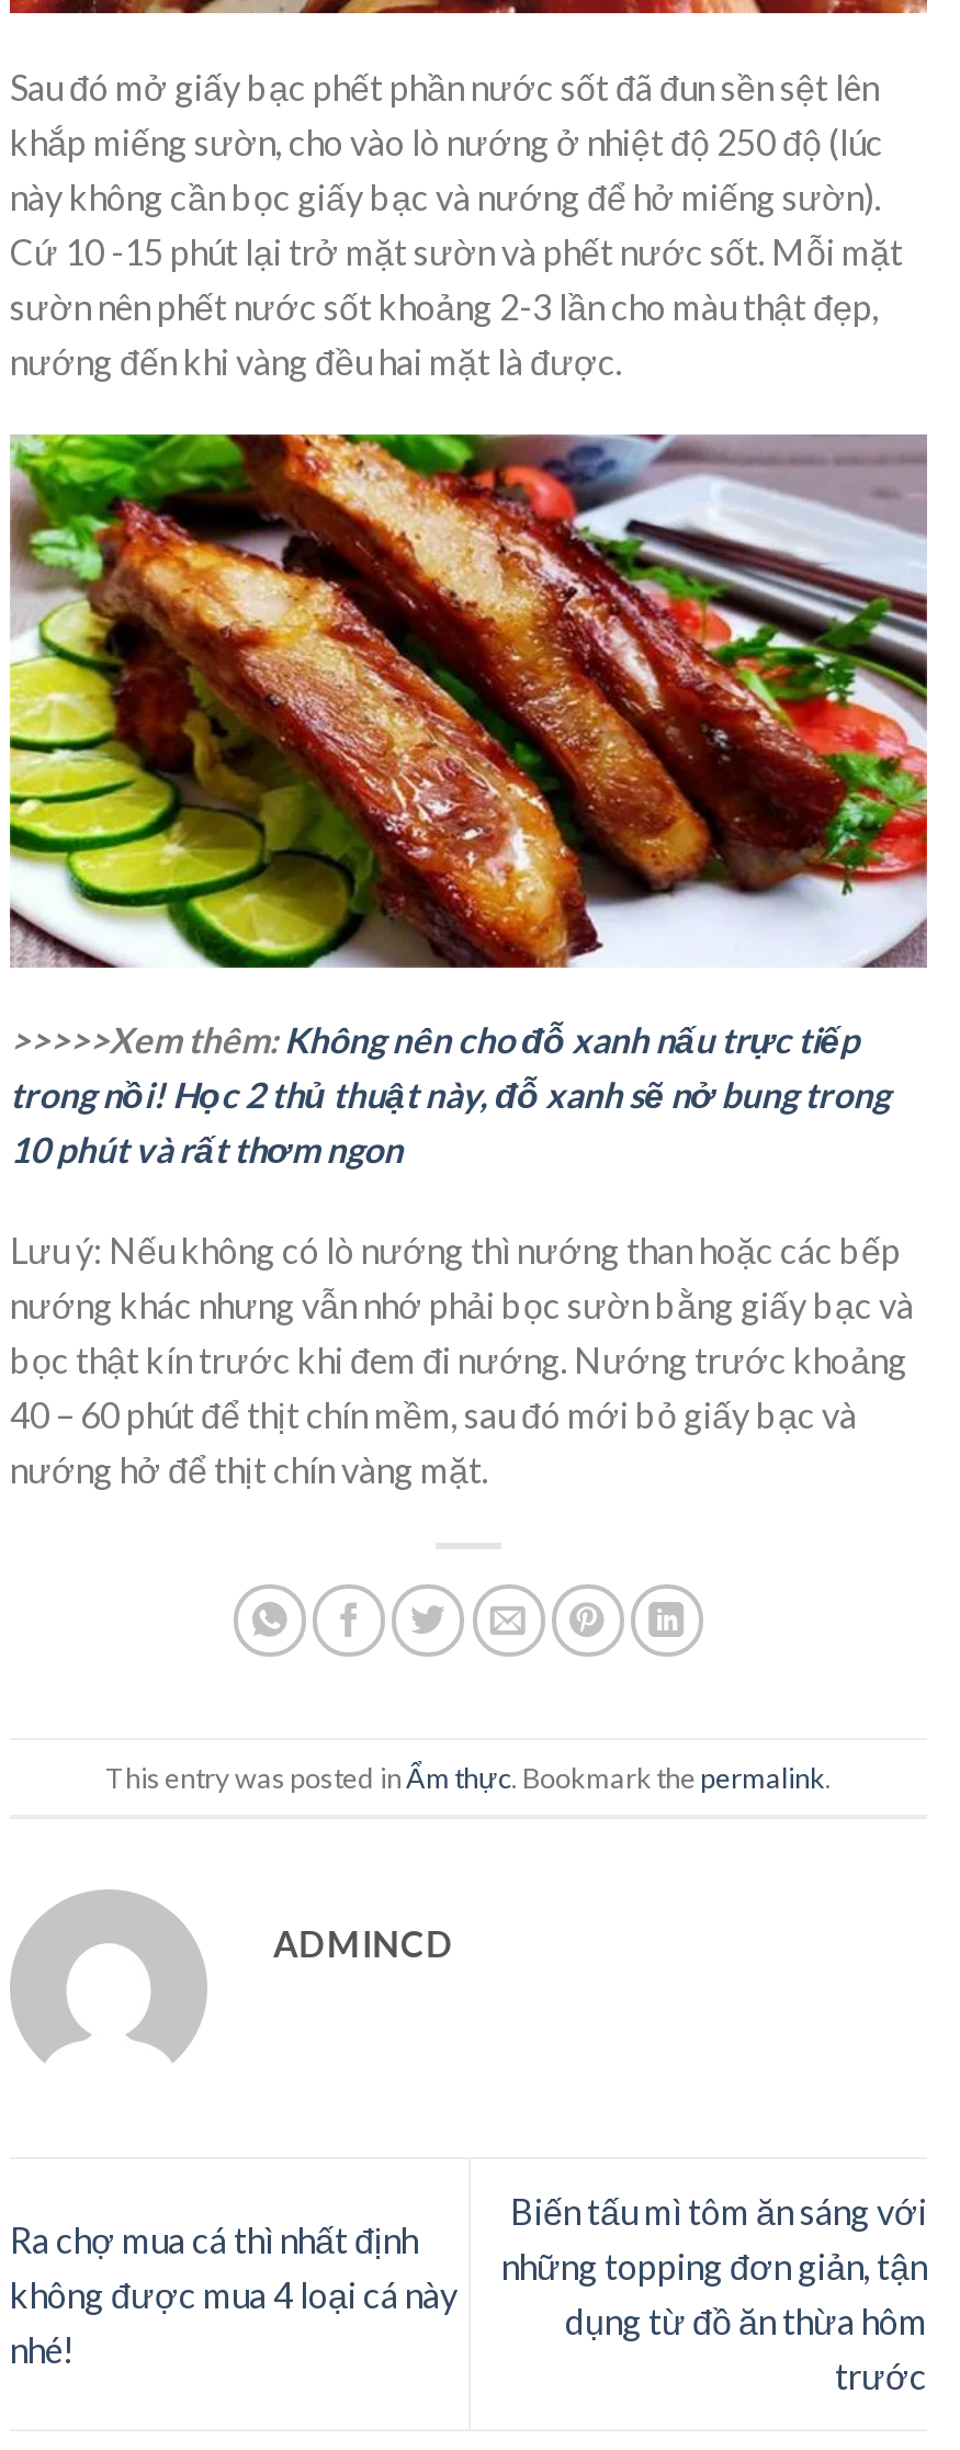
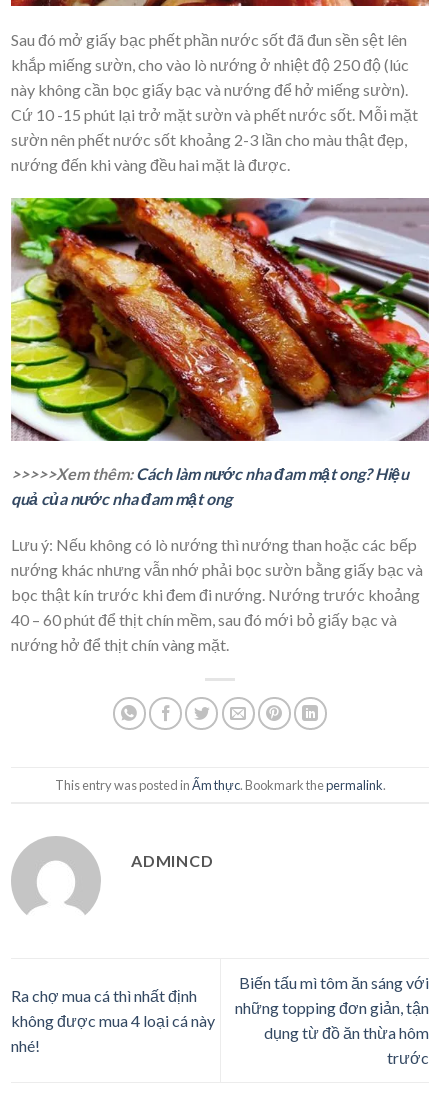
- >>>>>Xem thêm: Không nên cho đỗ xanh nấu trực tiếp
- trong nồi! Học 2 thủ thuật này, đỗ xanh sẽ nở bung trong
- 10 phút và rất thơm ngon
+ >>>>>Xem thêm: Cách làm nước nha đam mật ong? Hiệu
+ quả của nước nha đam mật ong
